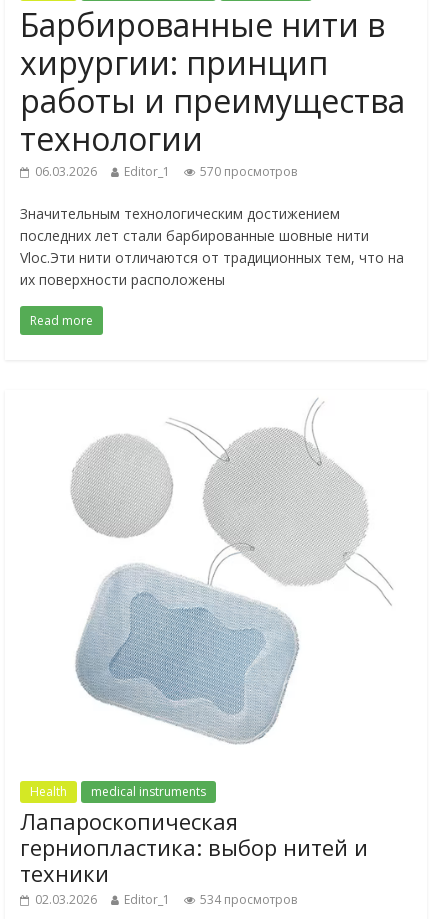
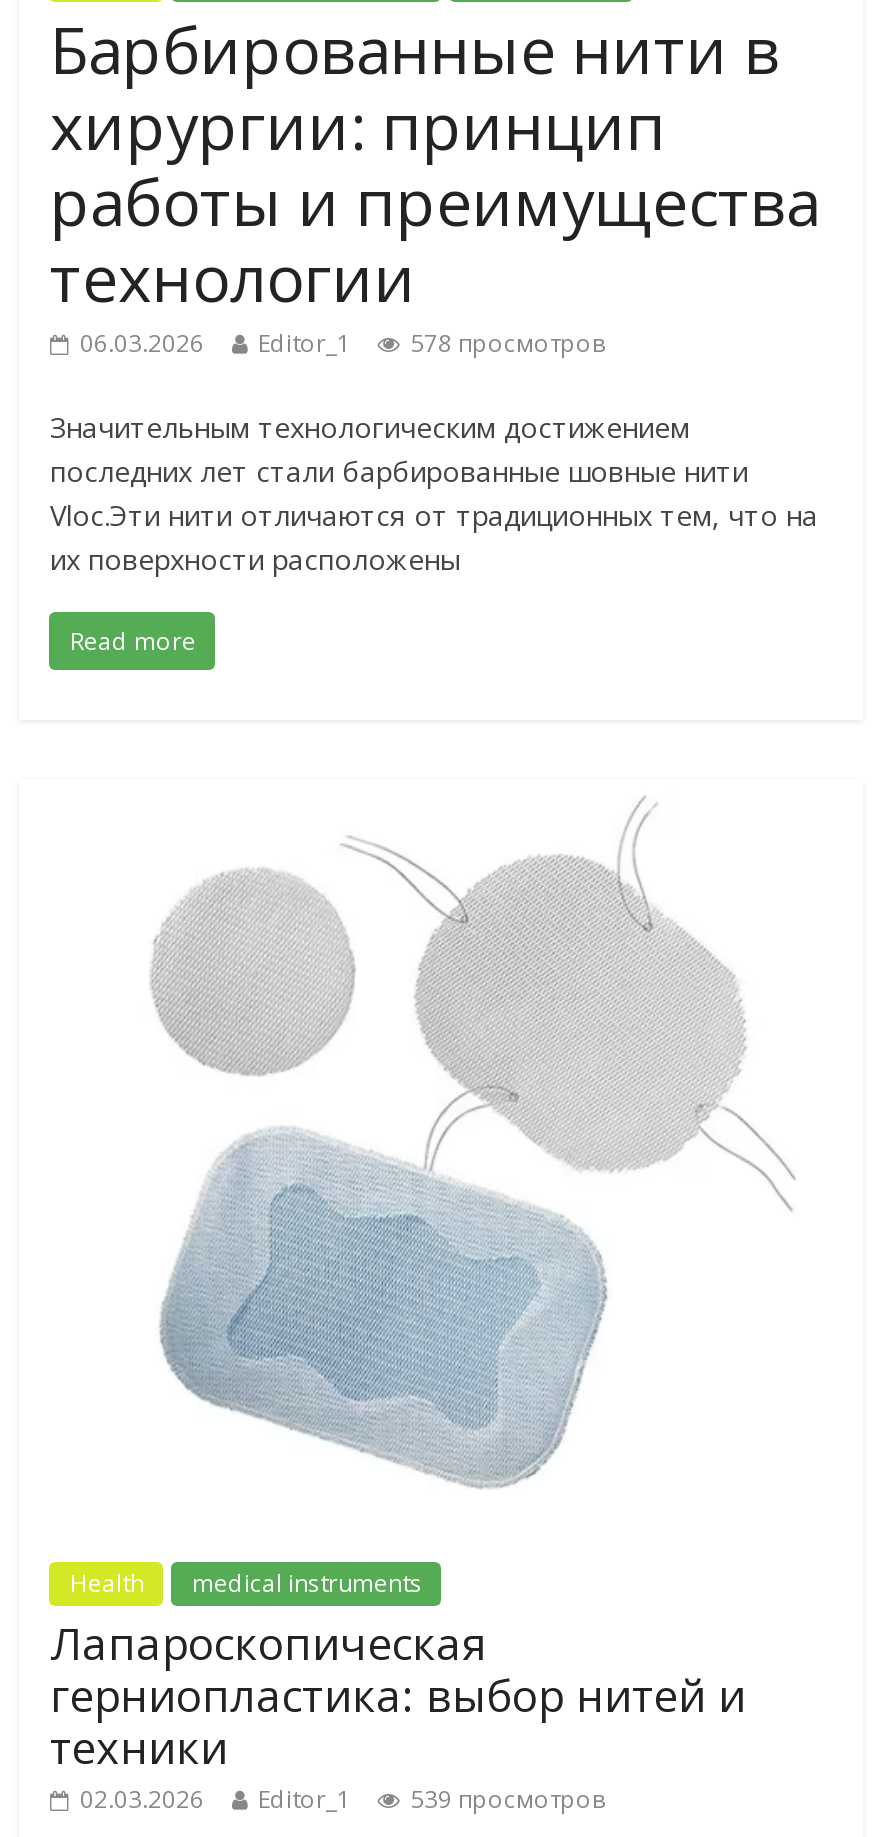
- 06.03.2026 Editor_1 570 просмотров
+ 06.03.2026 Editor_1 578 просмотров

- 02.03.2026 Editor_1 534 просмотров
+ 02.03.2026 Editor_1 539 просмотров
